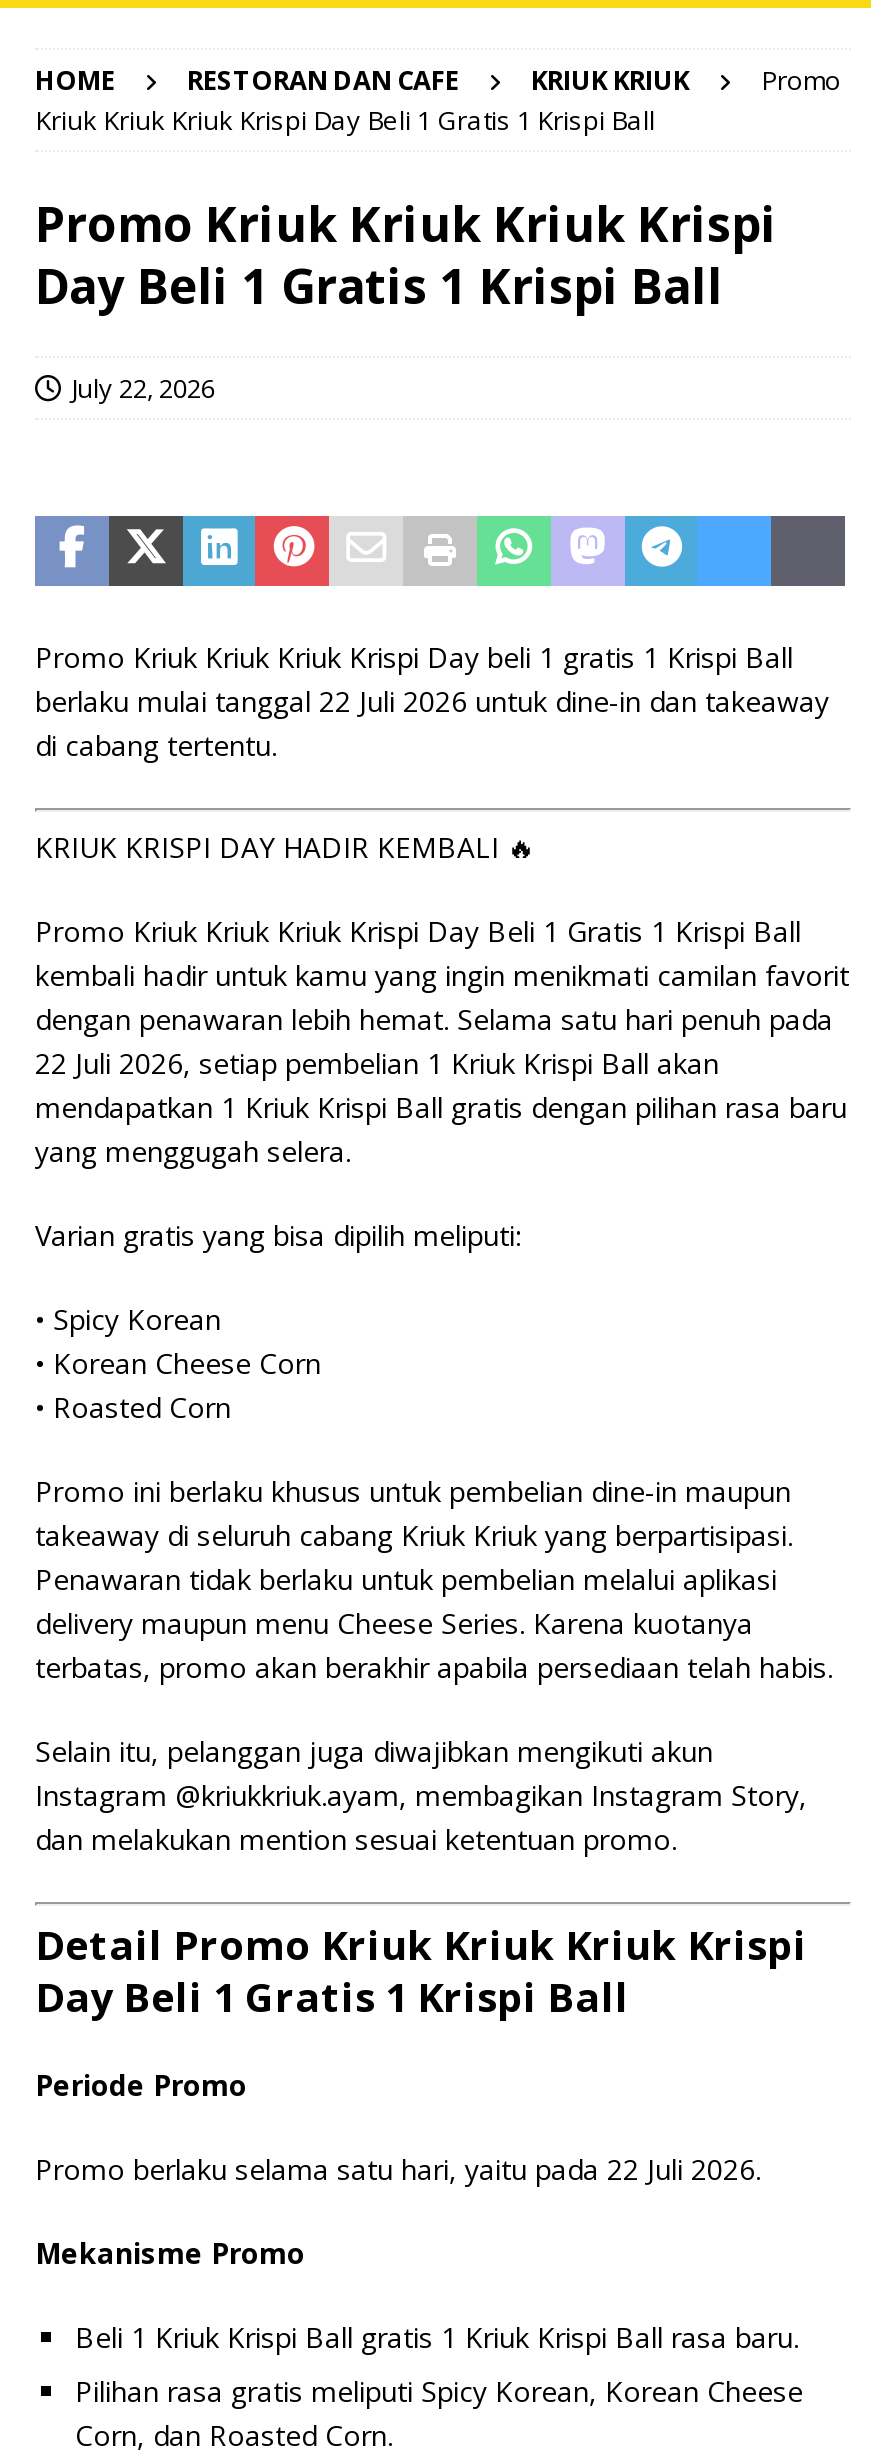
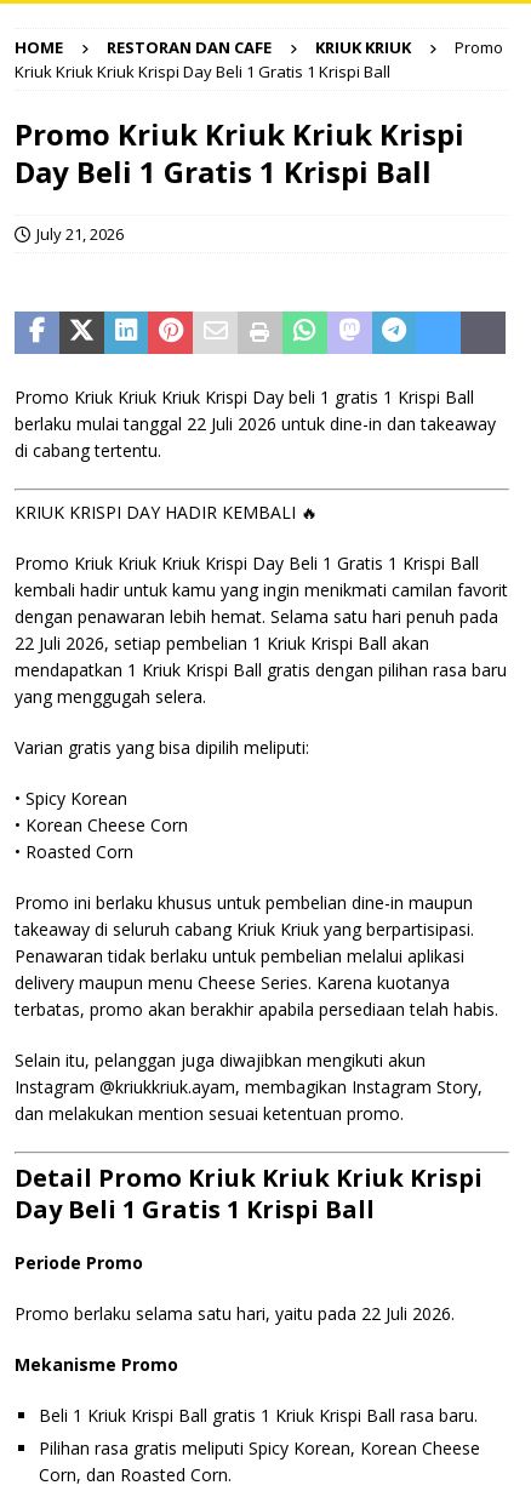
- July 22, 2026
+ July 21, 2026
